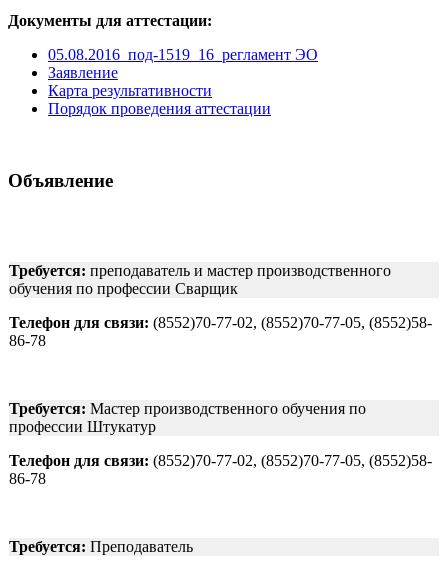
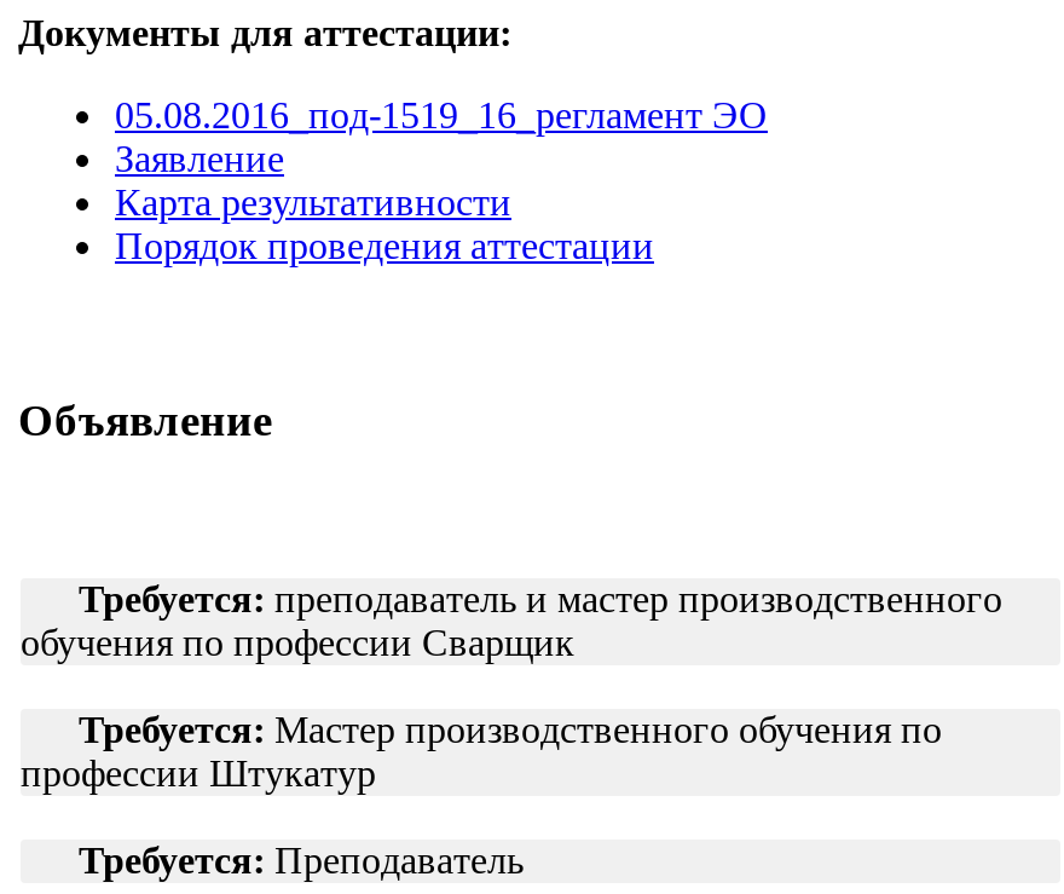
- Телефон для связи: (8552)70-77-02, (8552)70-77-05, (8552)58-
- 86-78

- Телефон для связи: (8552)70-77-02, (8552)70-77-05, (8552)58-
- 86-78
